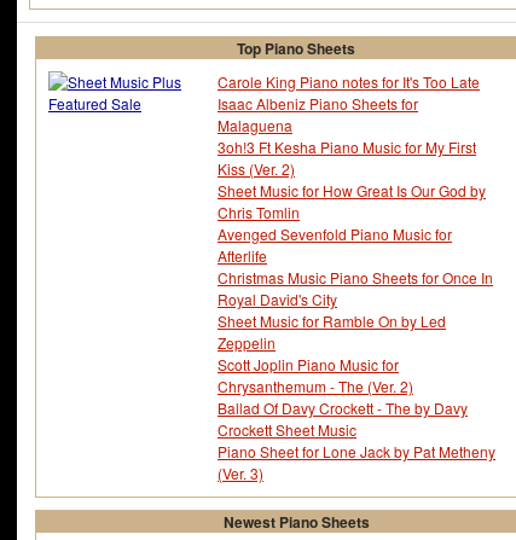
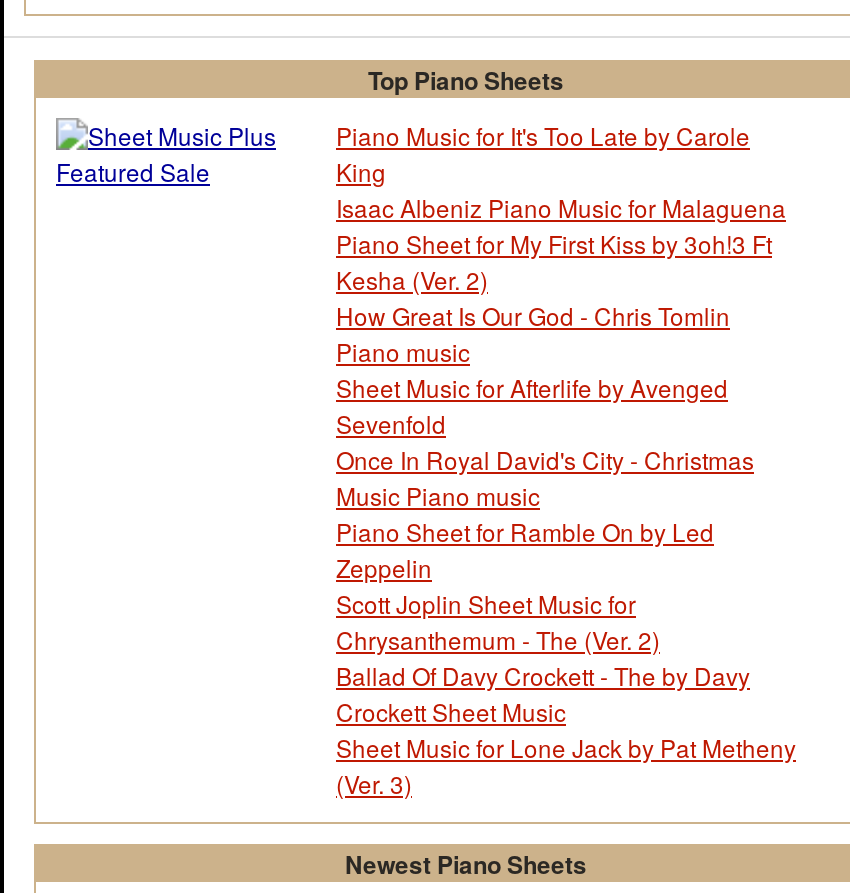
- Carole King Piano notes for It's Too Late
- Isaac Albeniz Piano Sheets for
- Malaguena
- 3oh!3 Ft Kesha Piano Music for My First
- Kiss (Ver. 2)
- Sheet Music for How Great Is Our God by
- Chris Tomlin
- Avenged Sevenfold Piano Music for
- Afterlife
- Christmas Music Piano Sheets for Once In
- Royal David's City
- Sheet Music for Ramble On by Led
+ Piano Music for It's Too Late by Carole
+ King
+ Isaac Albeniz Piano Music for Malaguena
+ Piano Sheet for My First Kiss by 3oh!3 Ft
+ Kesha (Ver. 2)
+ How Great Is Our God - Chris Tomlin
+ Piano music
+ Sheet Music for Afterlife by Avenged
+ Sevenfold
+ Once In Royal David's City - Christmas
+ Music Piano music
+ Piano Sheet for Ramble On by Led

- Scott Joplin Piano Music for
+ Scott Joplin Sheet Music for

- Piano Sheet for Lone Jack by Pat Metheny
+ Sheet Music for Lone Jack by Pat Metheny
